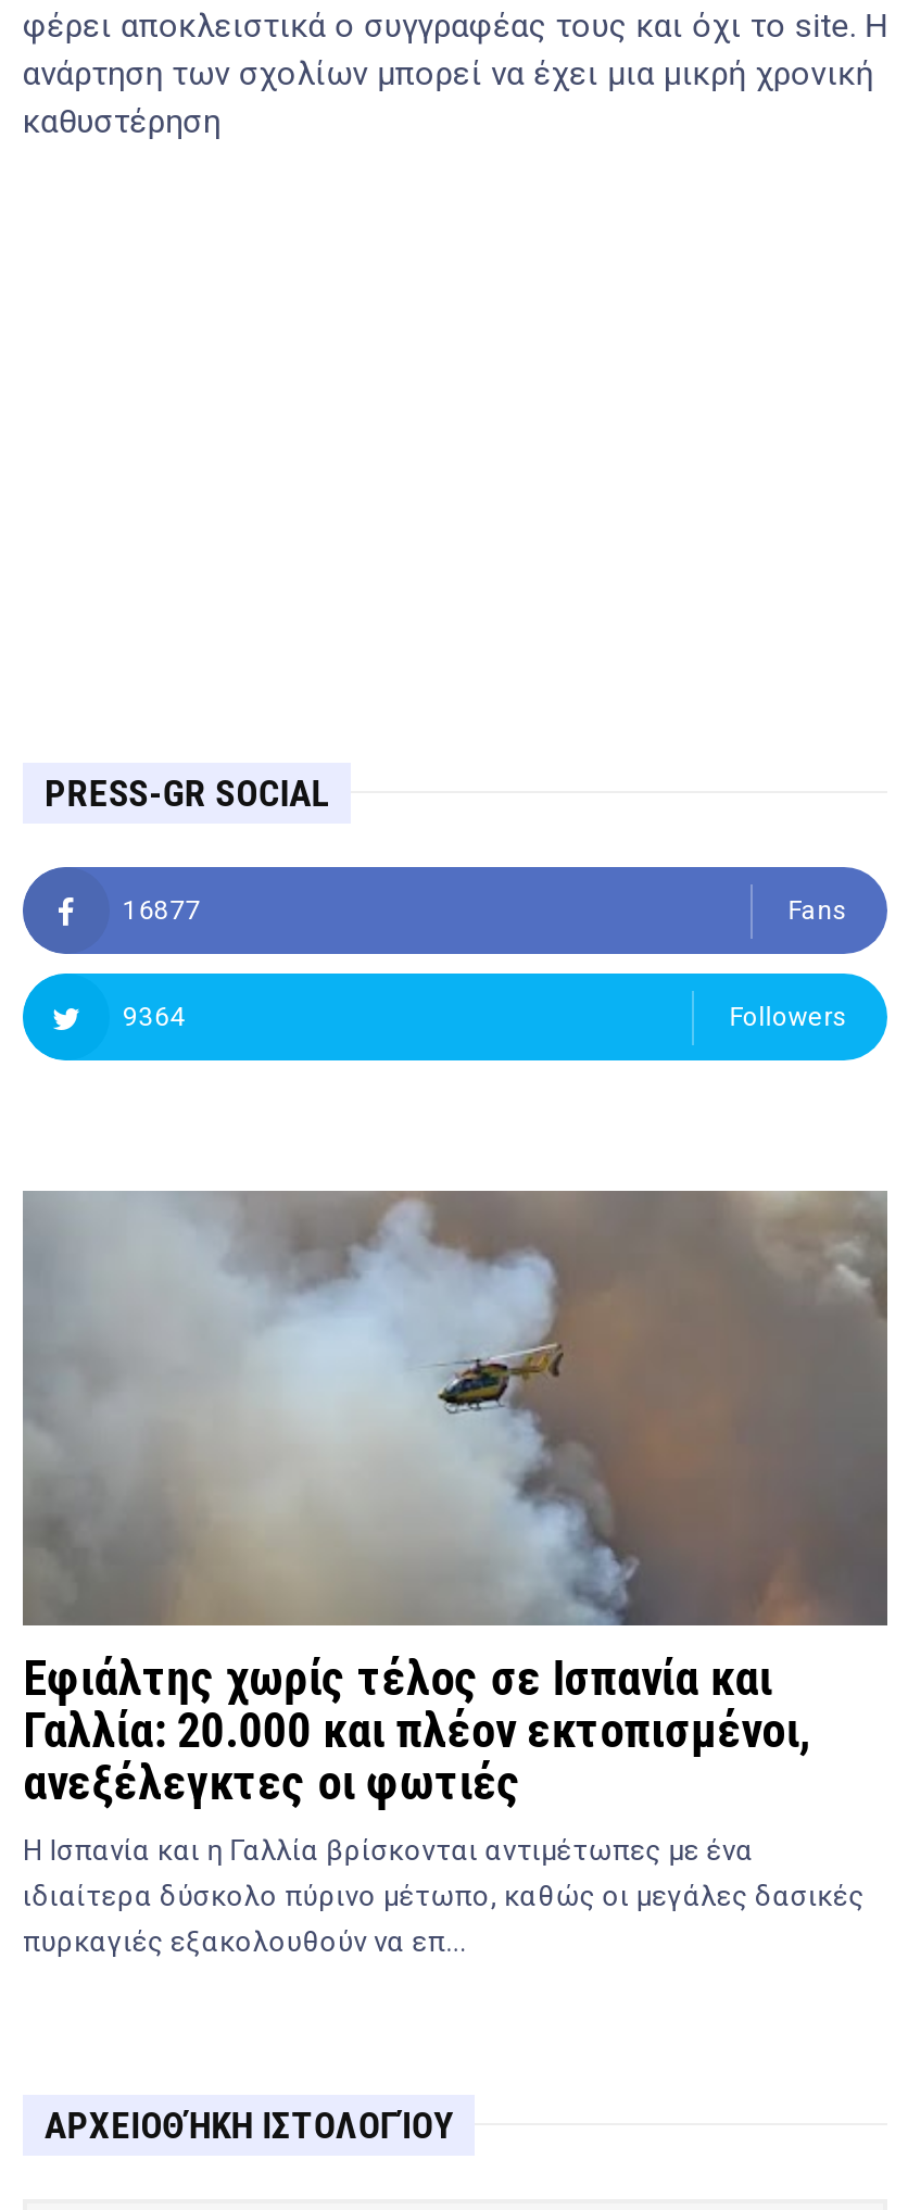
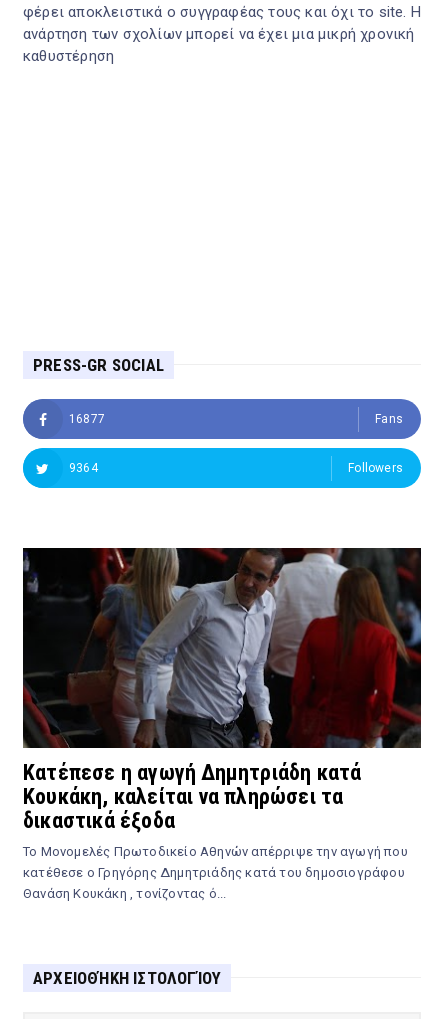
- [image]
- Εφιάλτης χωρίς τέλος σε Ισπανία και
- Γαλλία: 20.000 και πλέον εκτοπισμένοι,
- ανεξέλεγκτες οι φωτιές
- Η Ισπανία και η Γαλλία βρίσκονται αντιμέτωπες με ένα
- ιδιαίτερα δύσκολο πύρινο μέτωπο, καθώς οι μεγάλες δασικές
- πυρκαγιές εξακολουθούν να επ...
+ [image]
+ Κατέπεσε η αγωγή Δημητριάδη κατά
+ Κουκάκη, καλείται να πληρώσει τα
+ δικαστικά έξοδα
+ Το Μονομελές Πρωτοδικείο Αθηνών απέρριψε την αγωγή που
+ κατέθεσε ο Γρηγόρης Δημητριάδης κατά του δημοσιογράφου
+ Θανάση Κουκάκη , τονίζοντας ό...
